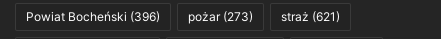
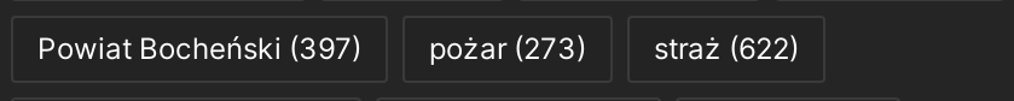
- Powiat Bocheński (396)
+ Powiat Bocheński (397)

- straż (621)
+ straż (622)
